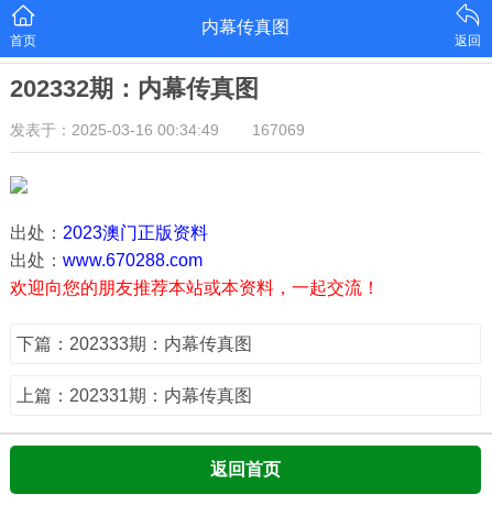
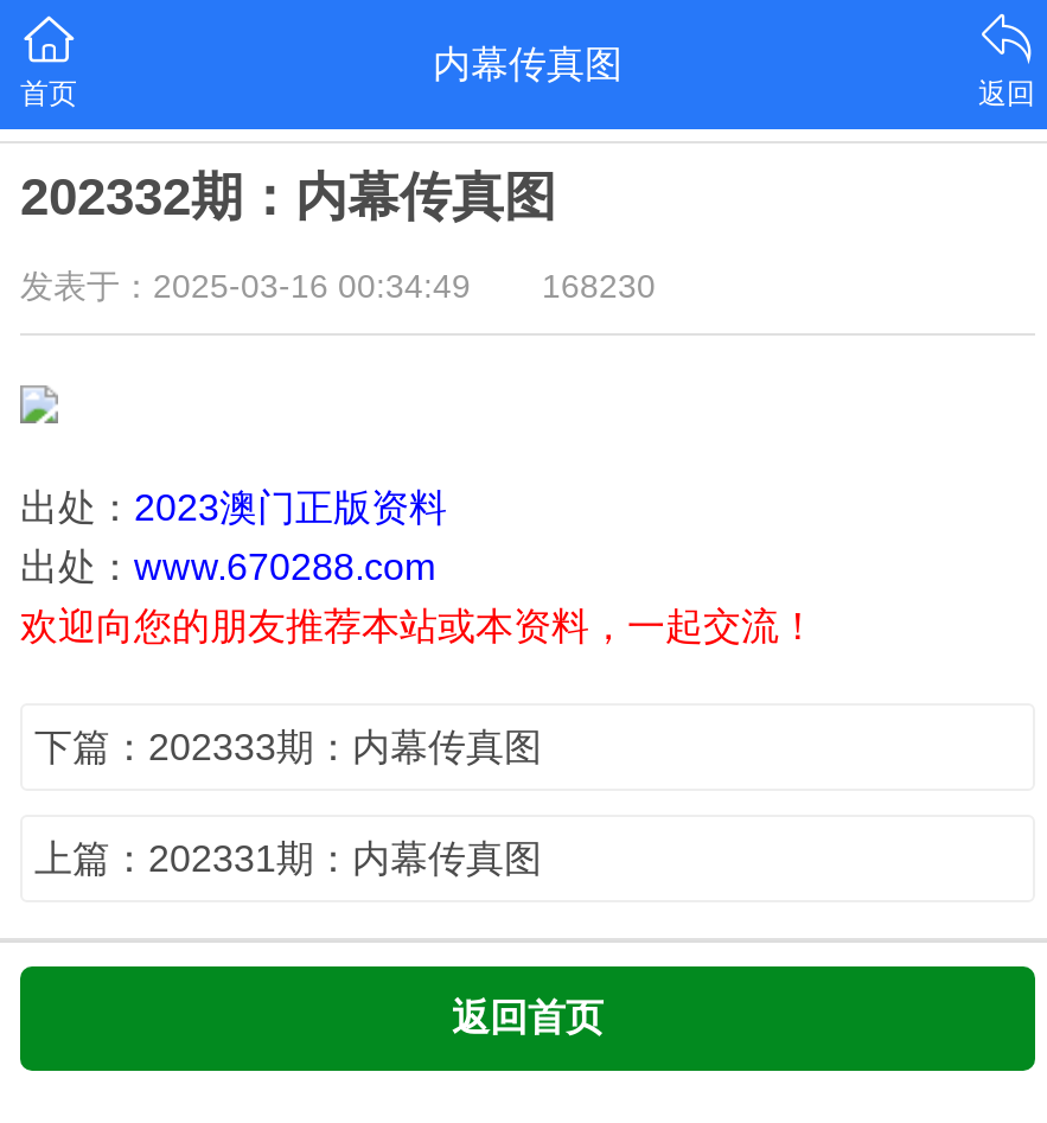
- 发表于：2025-03-16 00:34:49 167069
+ 发表于：2025-03-16 00:34:49 168230
